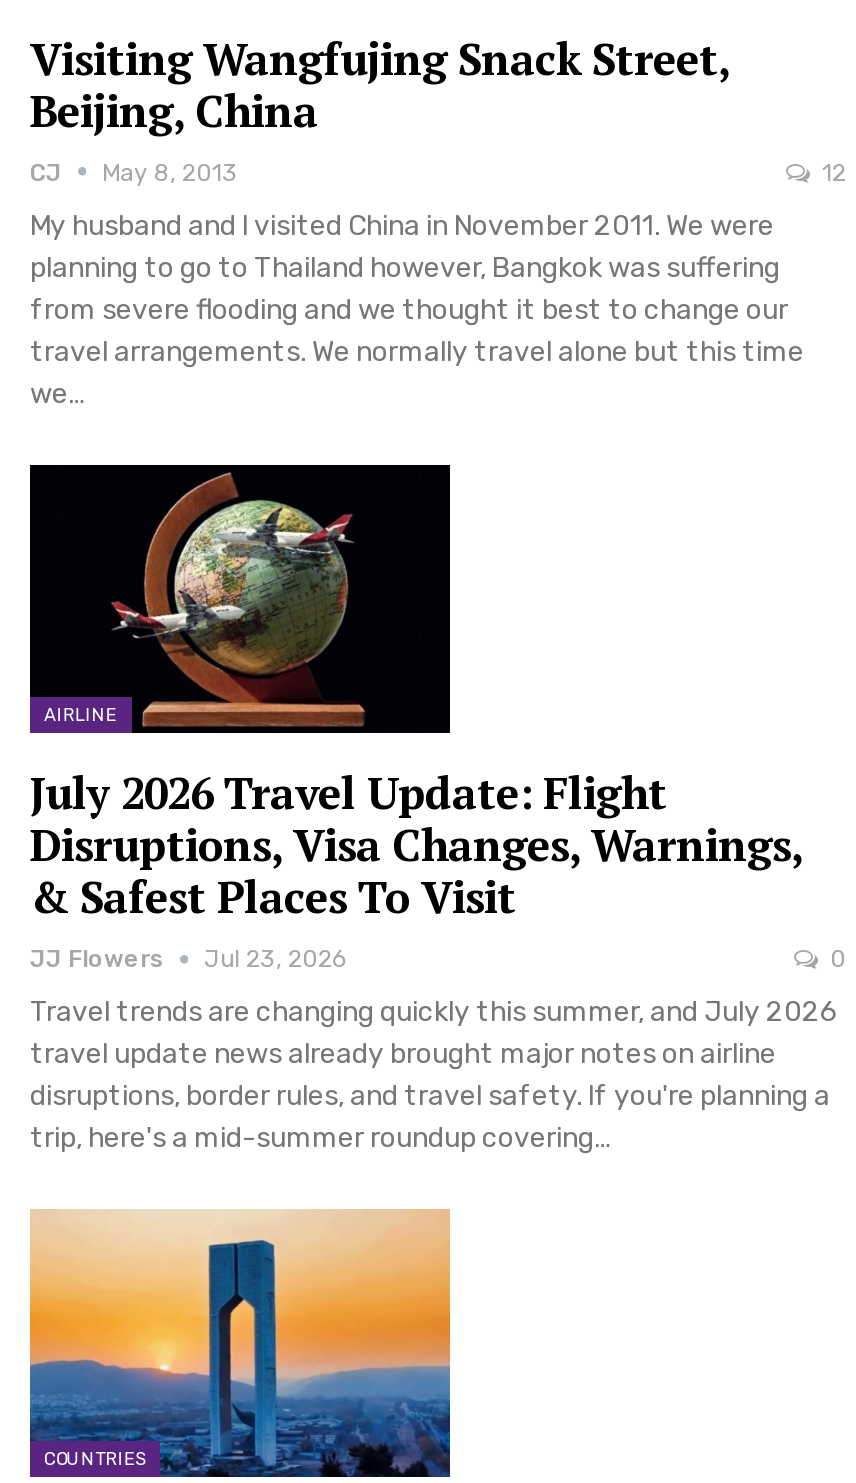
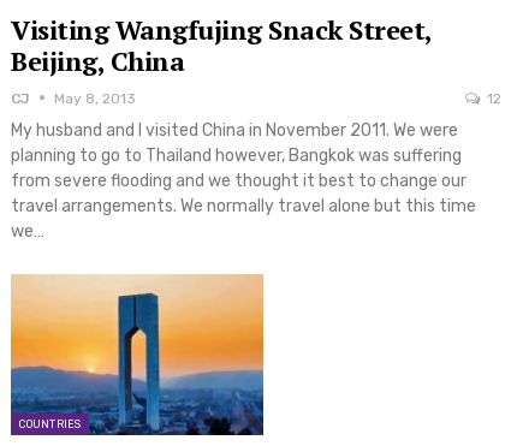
- [image]
- AIRLINE
- July 2026 Travel Update: Flight
- Disruptions, Visa Changes, Warnings,
- & Safest Places To Visit
- JJ Flowers
- Jul 23, 2026
- 0
- Travel trends are changing quickly this summer, and July 2026
- travel update news already brought major notes on airline
- disruptions, border rules, and travel safety. If you're planning a
- trip, here's a mid-summer roundup covering…
